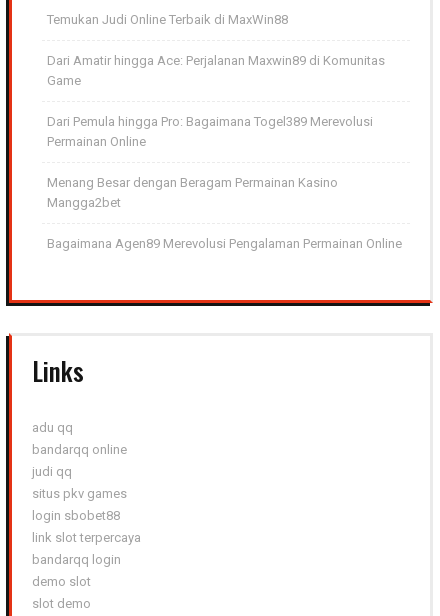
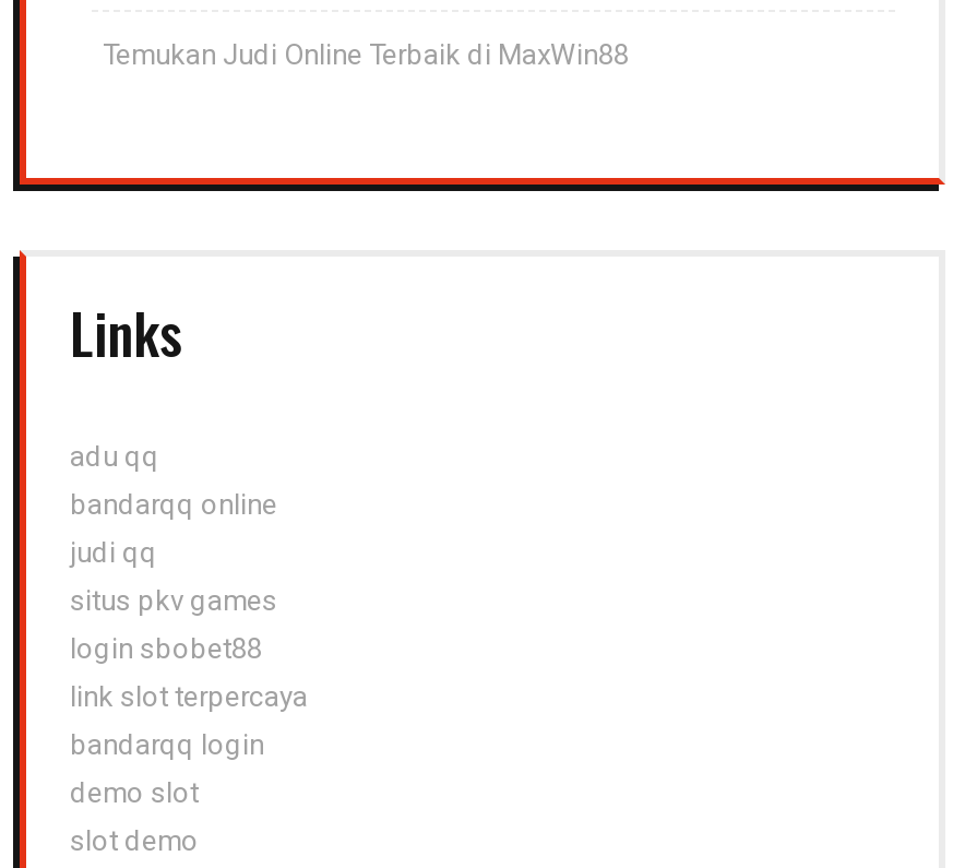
- Dari Amatir hingga Ace: Perjalanan Maxwin89 di Komunitas
- Game
- Dari Pemula hingga Pro: Bagaimana Togel389 Merevolusi
- Permainan Online
- Menang Besar dengan Beragam Permainan Kasino
- Mangga2bet
- Bagaimana Agen89 Merevolusi Pengalaman Permainan Online
